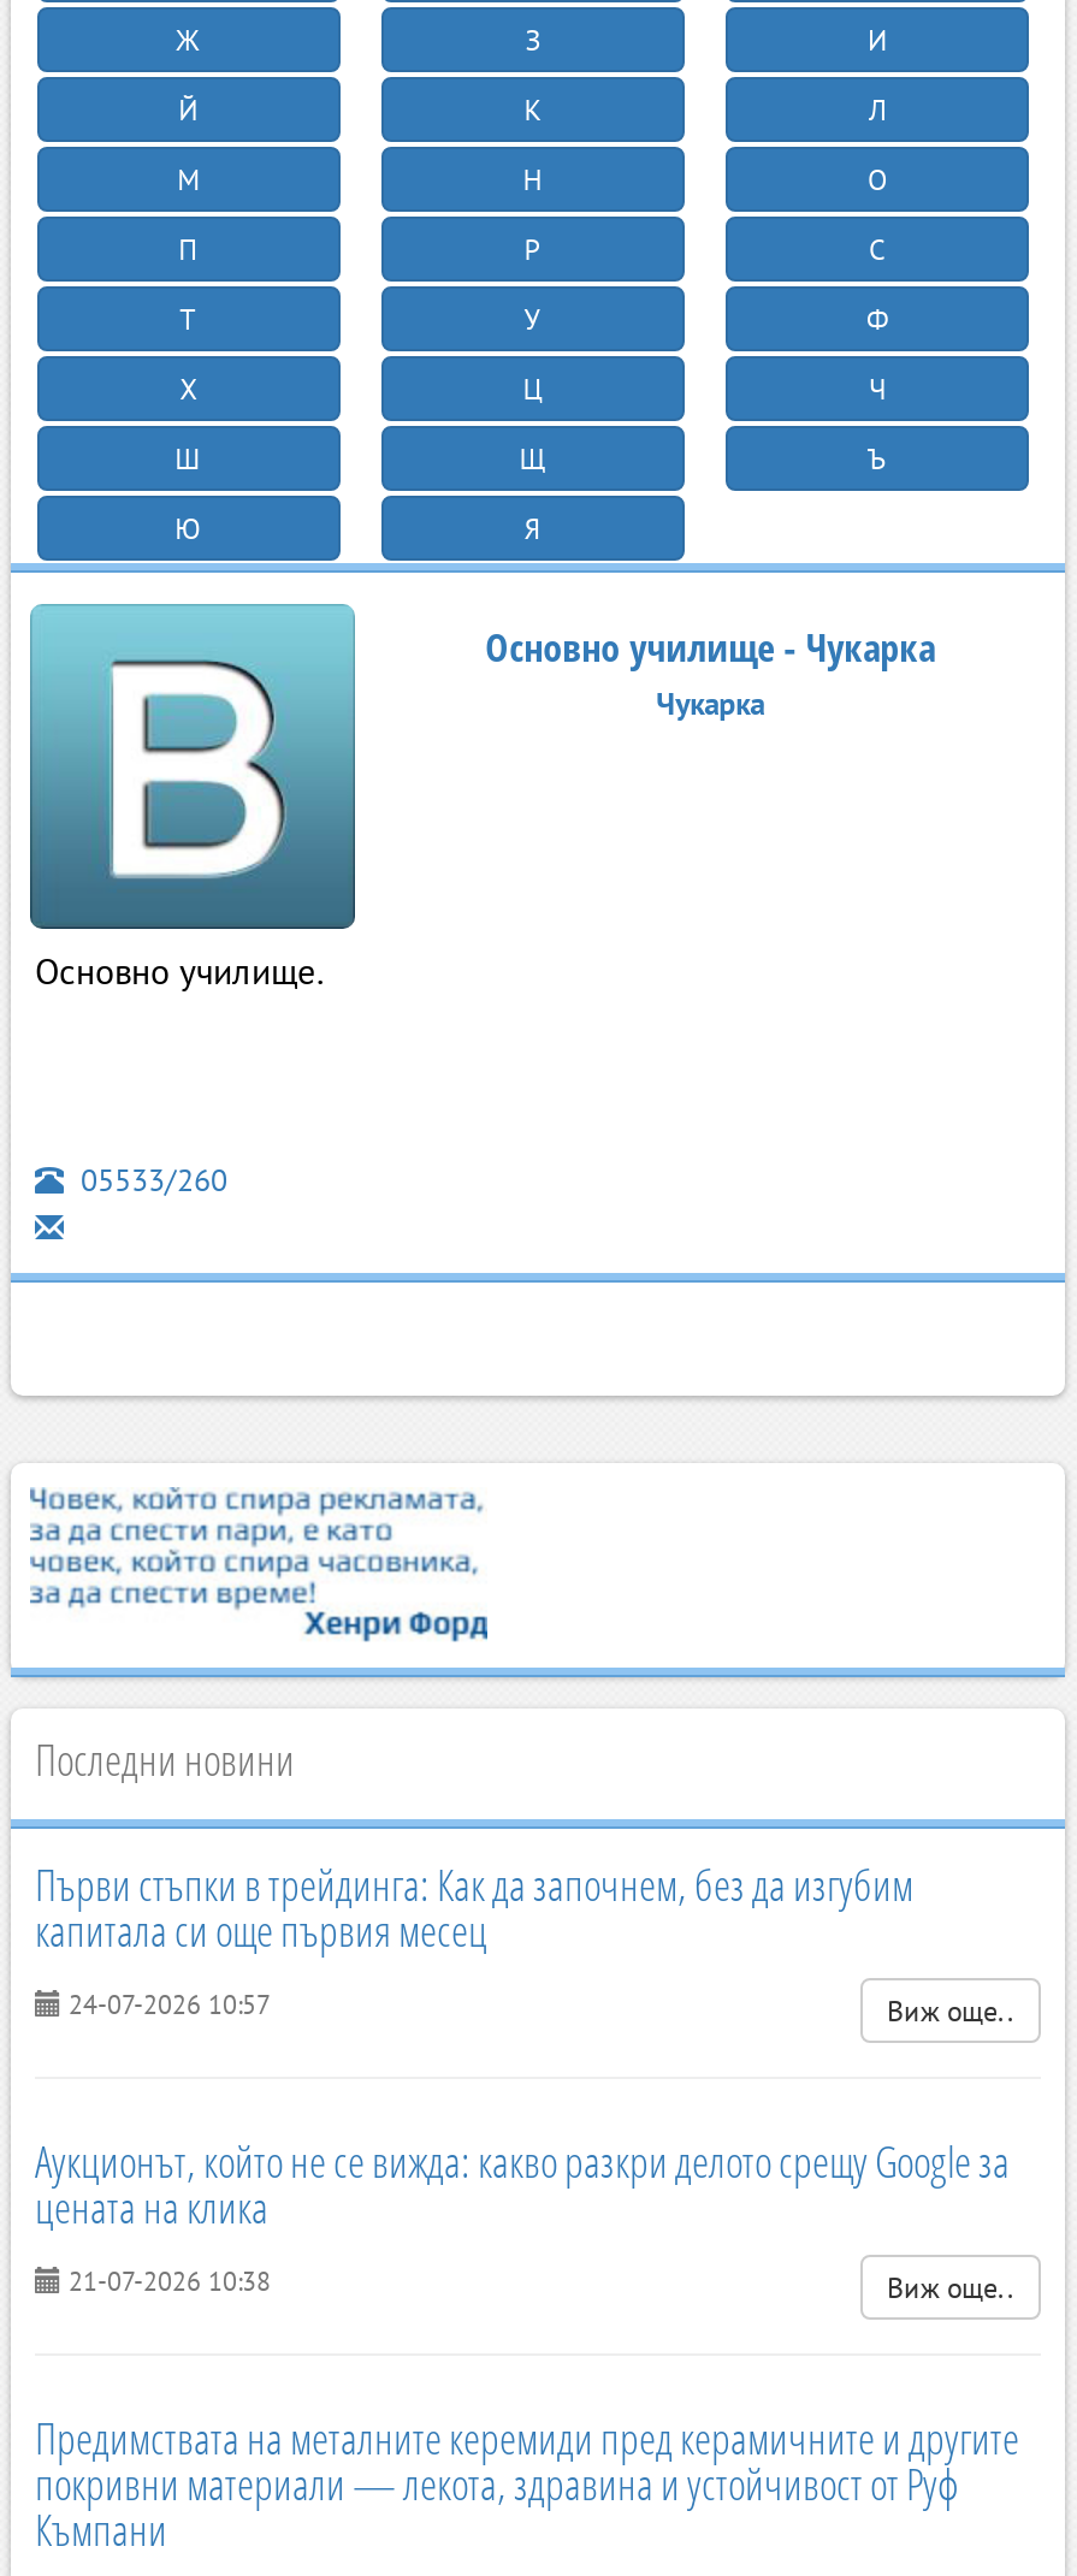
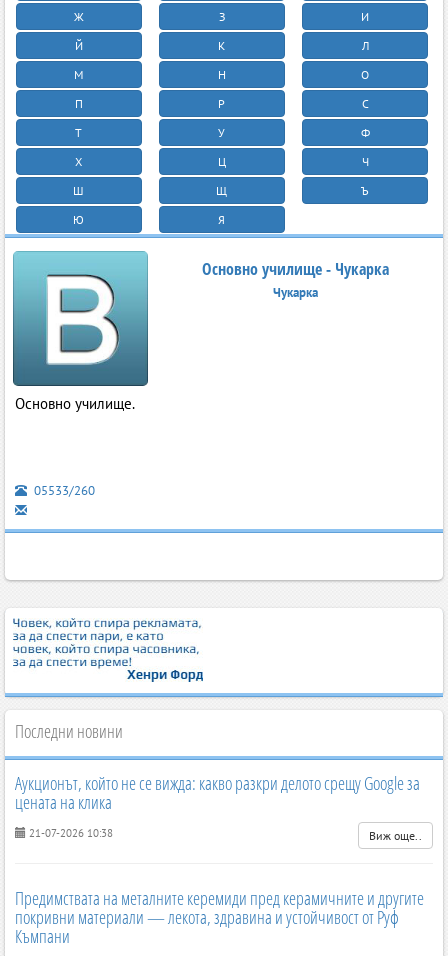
- Първи стъпки в трейдинга: Как да започнем, без да изгубим
- капитала си още първия месец
- 24-07-2026 10:57
- Виж още..
